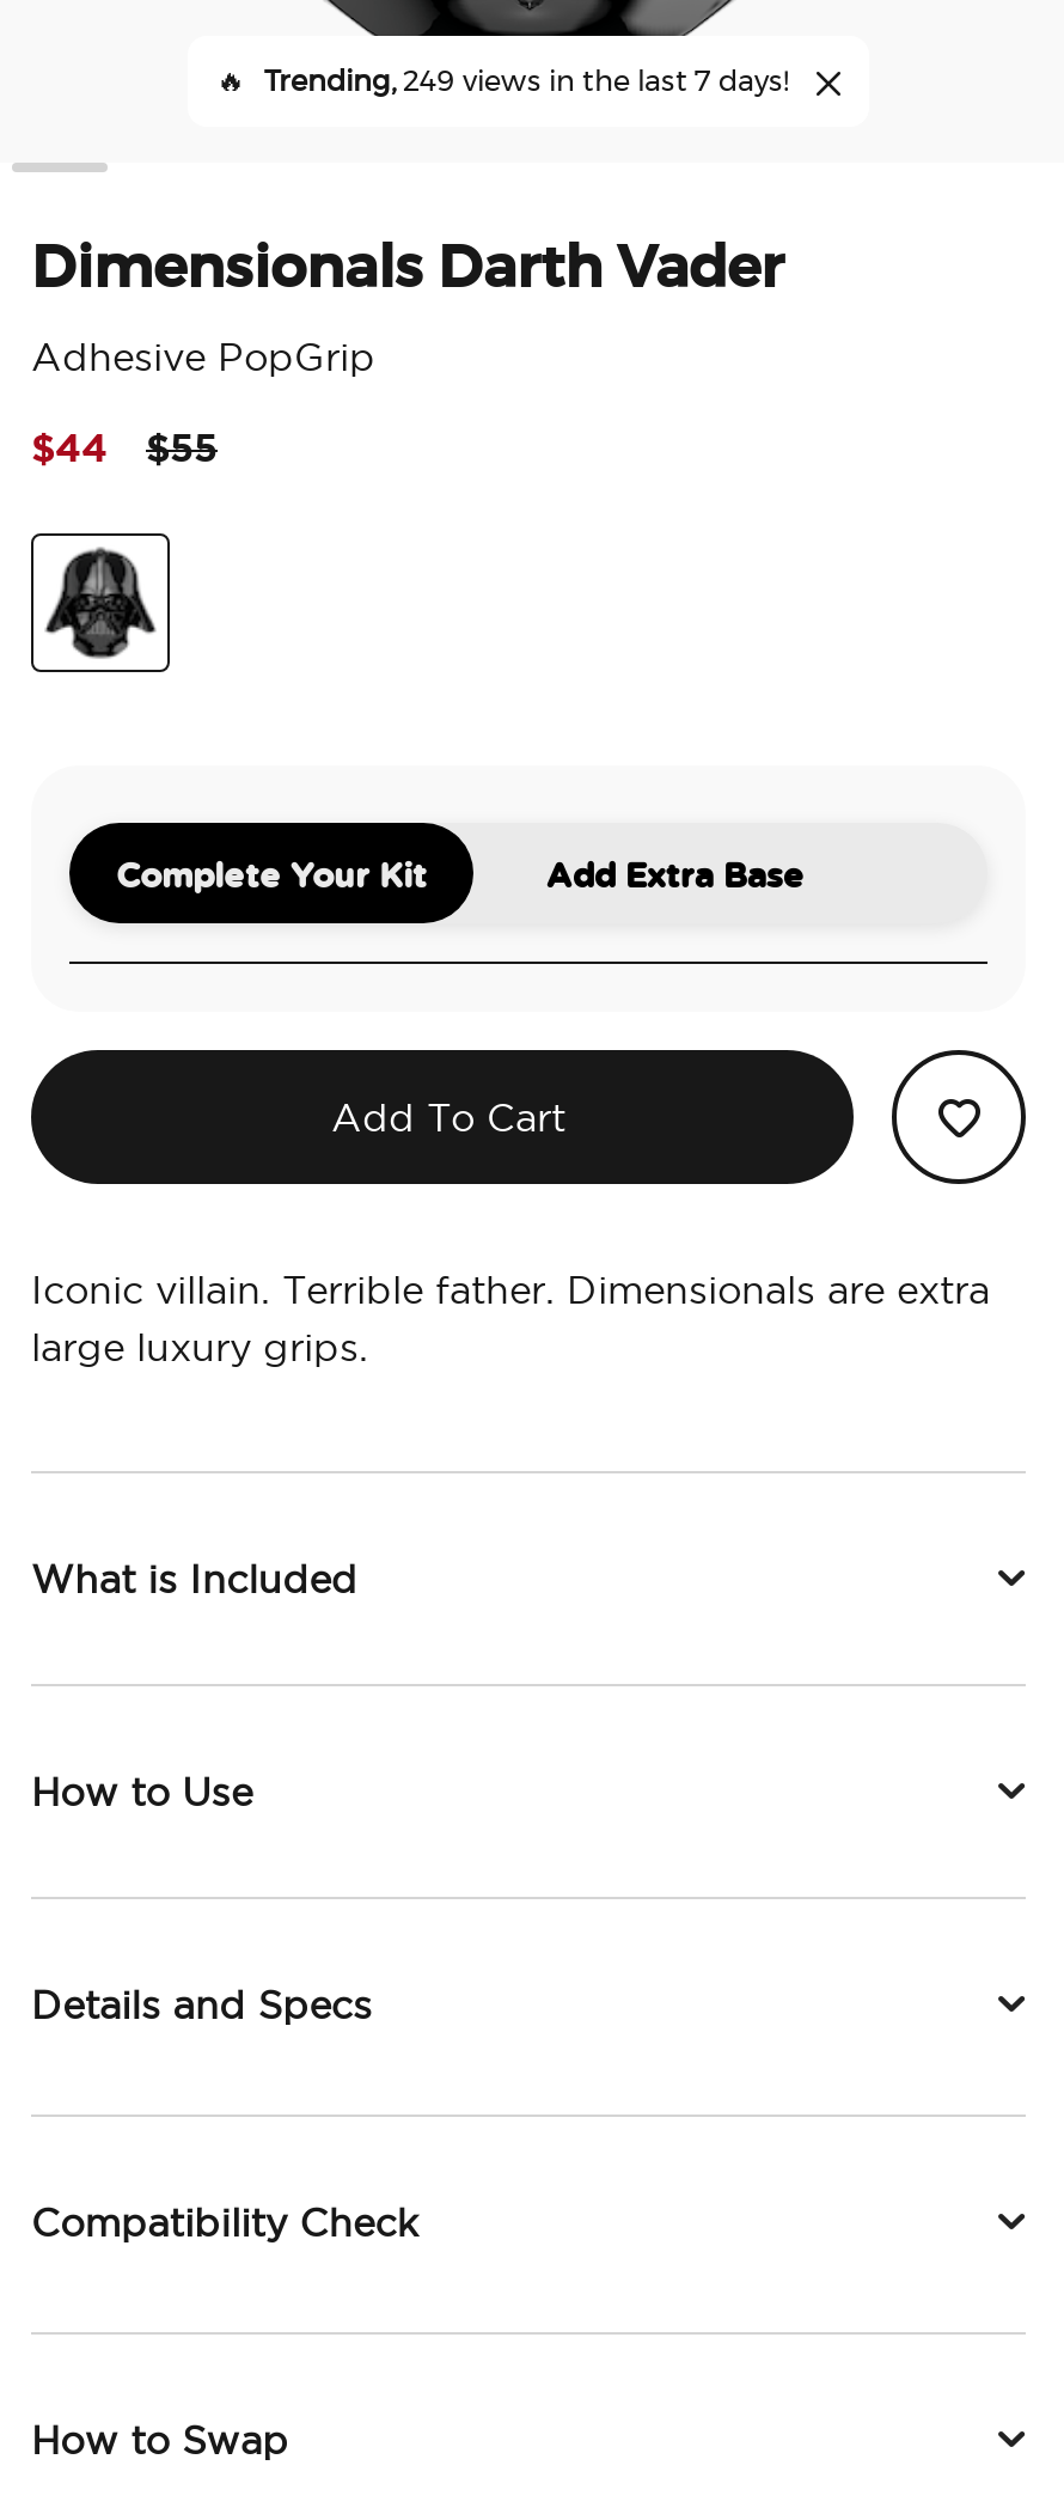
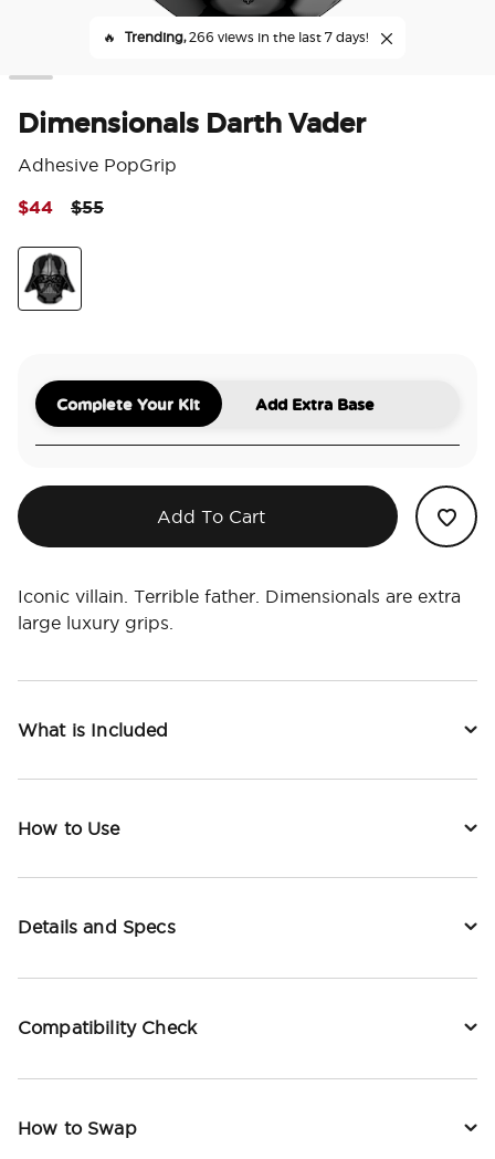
- Trending, 249 views in the last 7 days!
+ Trending, 266 views in the last 7 days!
